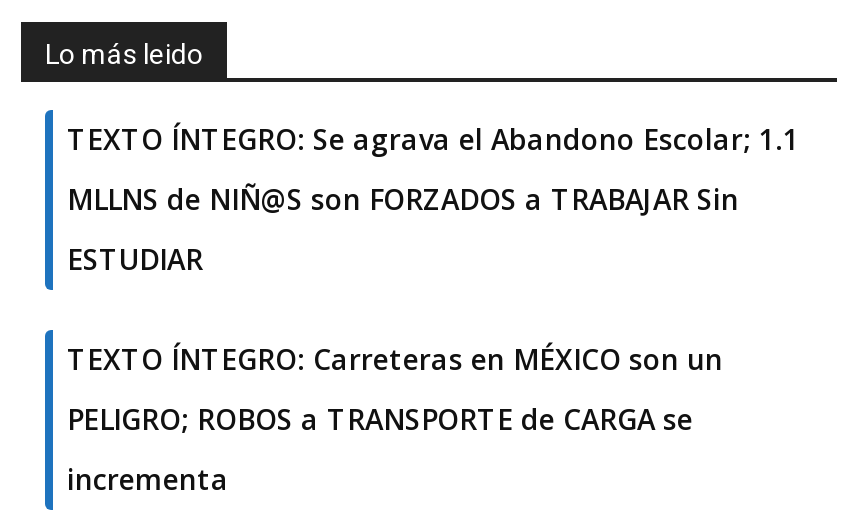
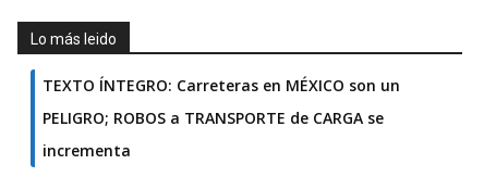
- TEXTO ÍNTEGRO: Se agrava el Abandono Escolar; 1.1
- MLLNS de NIÑ@S son FORZADOS a TRABAJAR Sin
- ESTUDIAR
